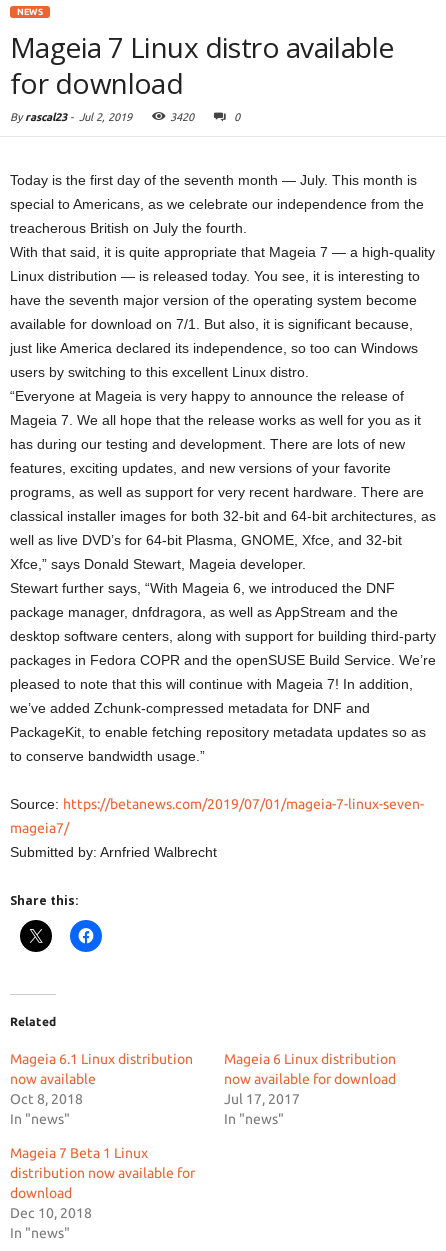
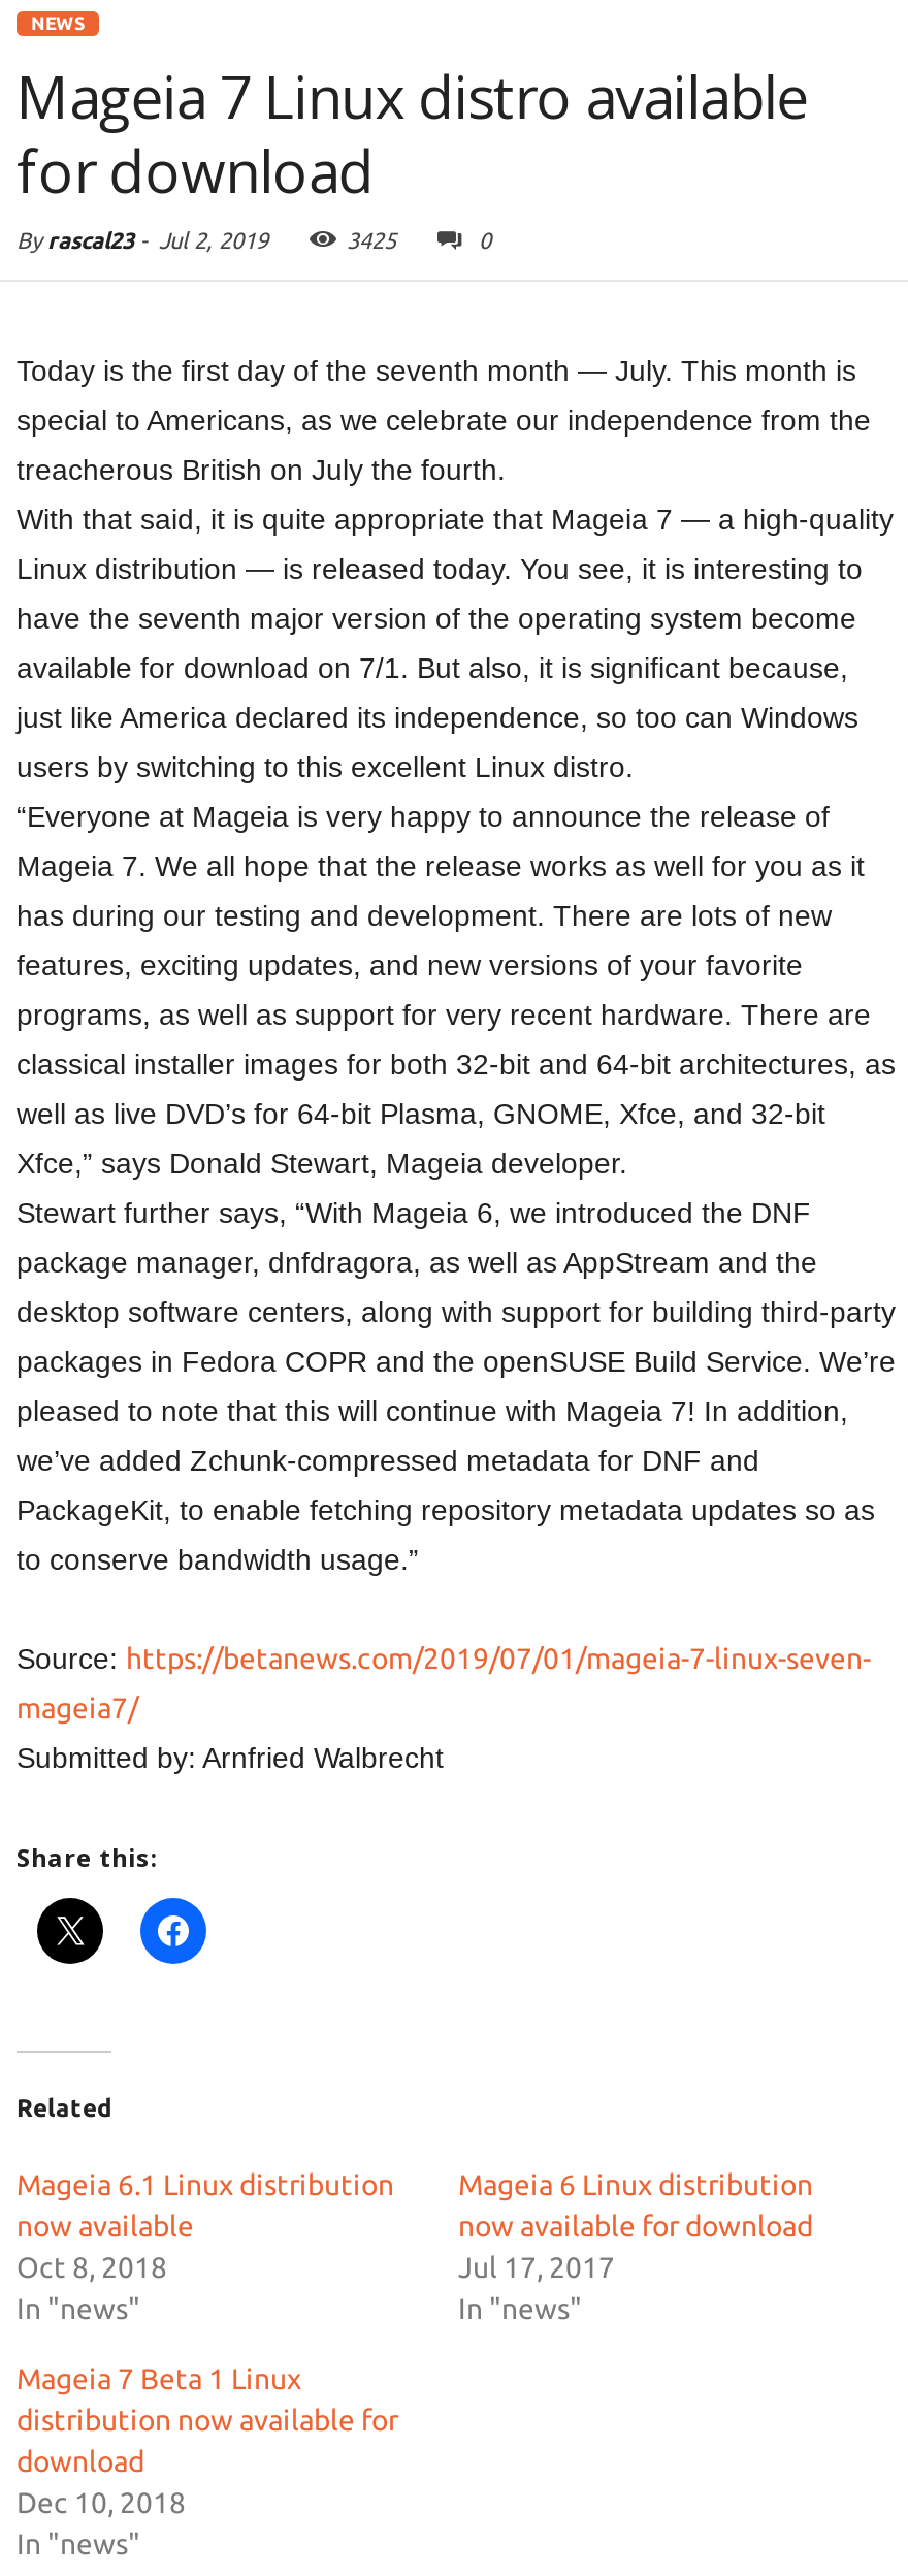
- 3420
+ 3425
